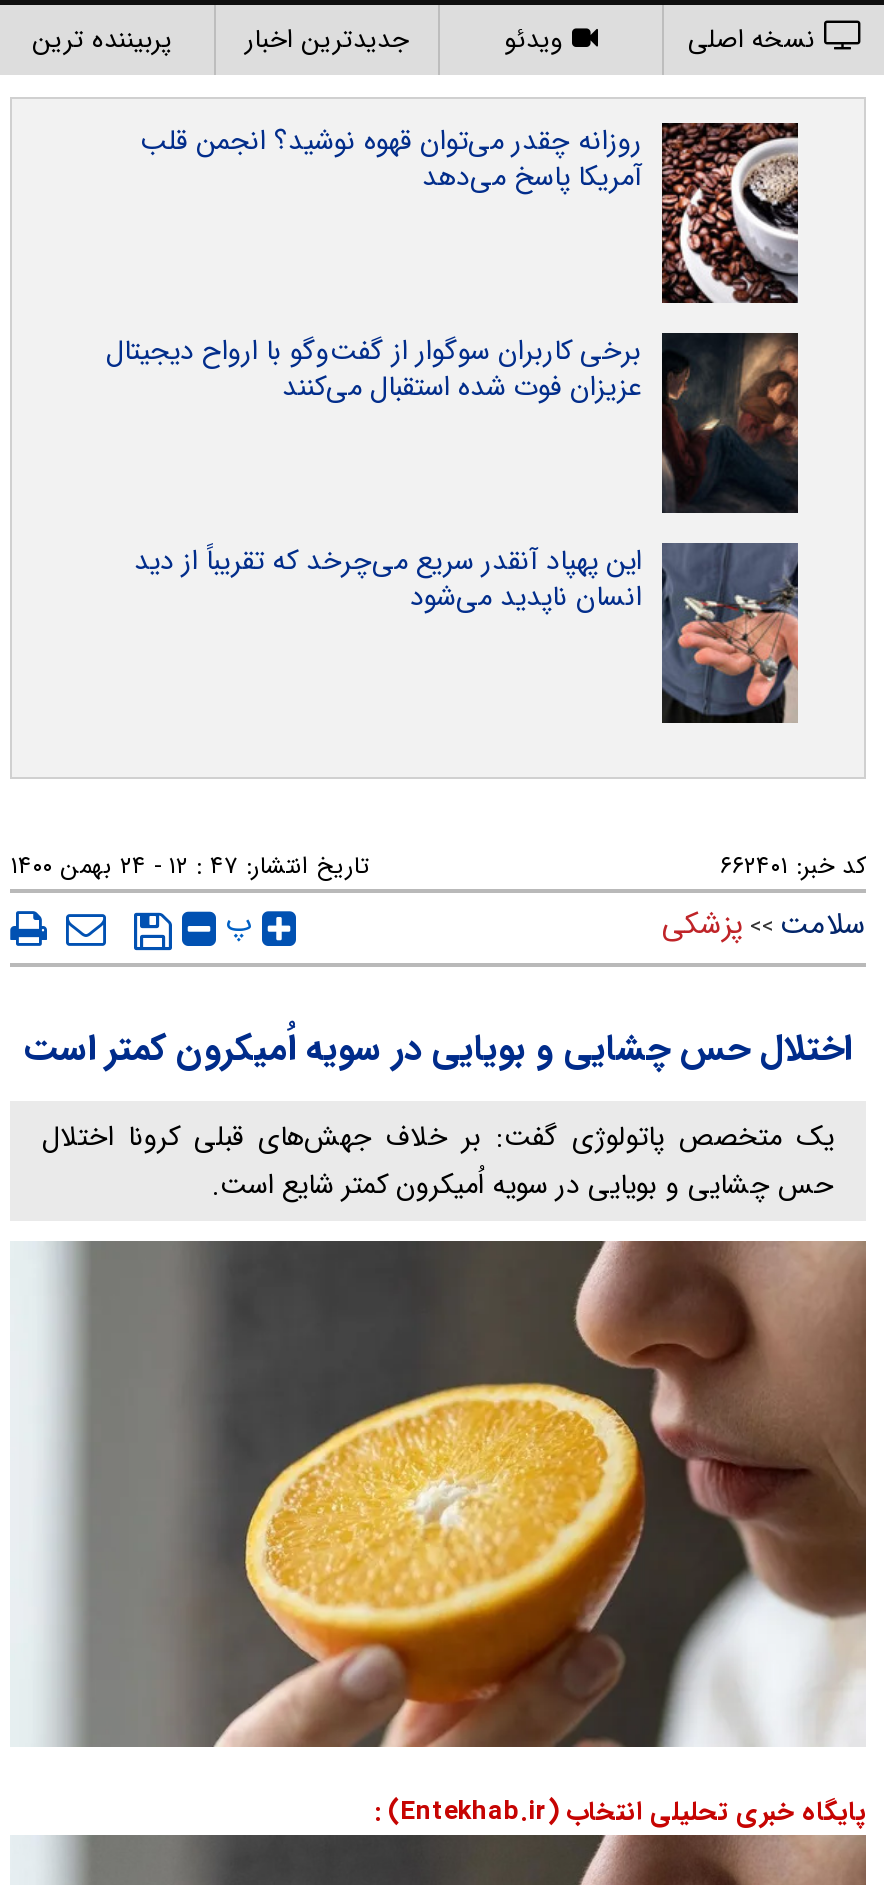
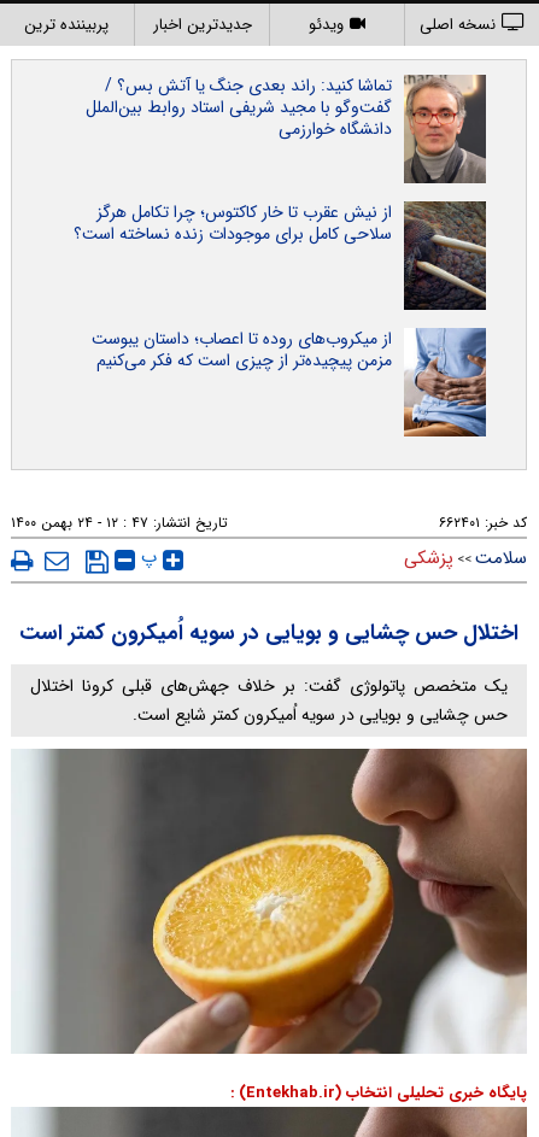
- [image]
- روزانه چقدر می‌توان قهوه نوشید؟ انجمن قلب
- آمریکا پاسخ می‌دهد
+ [image]
+ تماشا کنید: راند بعدی جنگ یا آتش بس؟ /
+ گفت‌و‌گو با مجید شریفی استاد روابط بین‌الملل
+ دانشگاه خوارزمی

- [image]
- برخی کاربران سوگوار از گفت‌وگو با ارواح دیجیتال
- عزیزان فوت شده استقبال می‌کنند
+ [image]
+ از نیش عقرب تا خار کاکتوس؛ چرا تکامل هرگز
+ سلاحی کامل برای موجودات زنده نساخته است؟

- [image]
- این پهپاد آنقدر سریع می‌چرخد که تقریباً از دید
- انسان ناپدید می‌شود
+ [image]
+ از میکروب‌های روده تا اعصاب؛ داستان یبوست
+ مزمن پیچیده‌تر از چیزی است که فکر می‌کنیم
